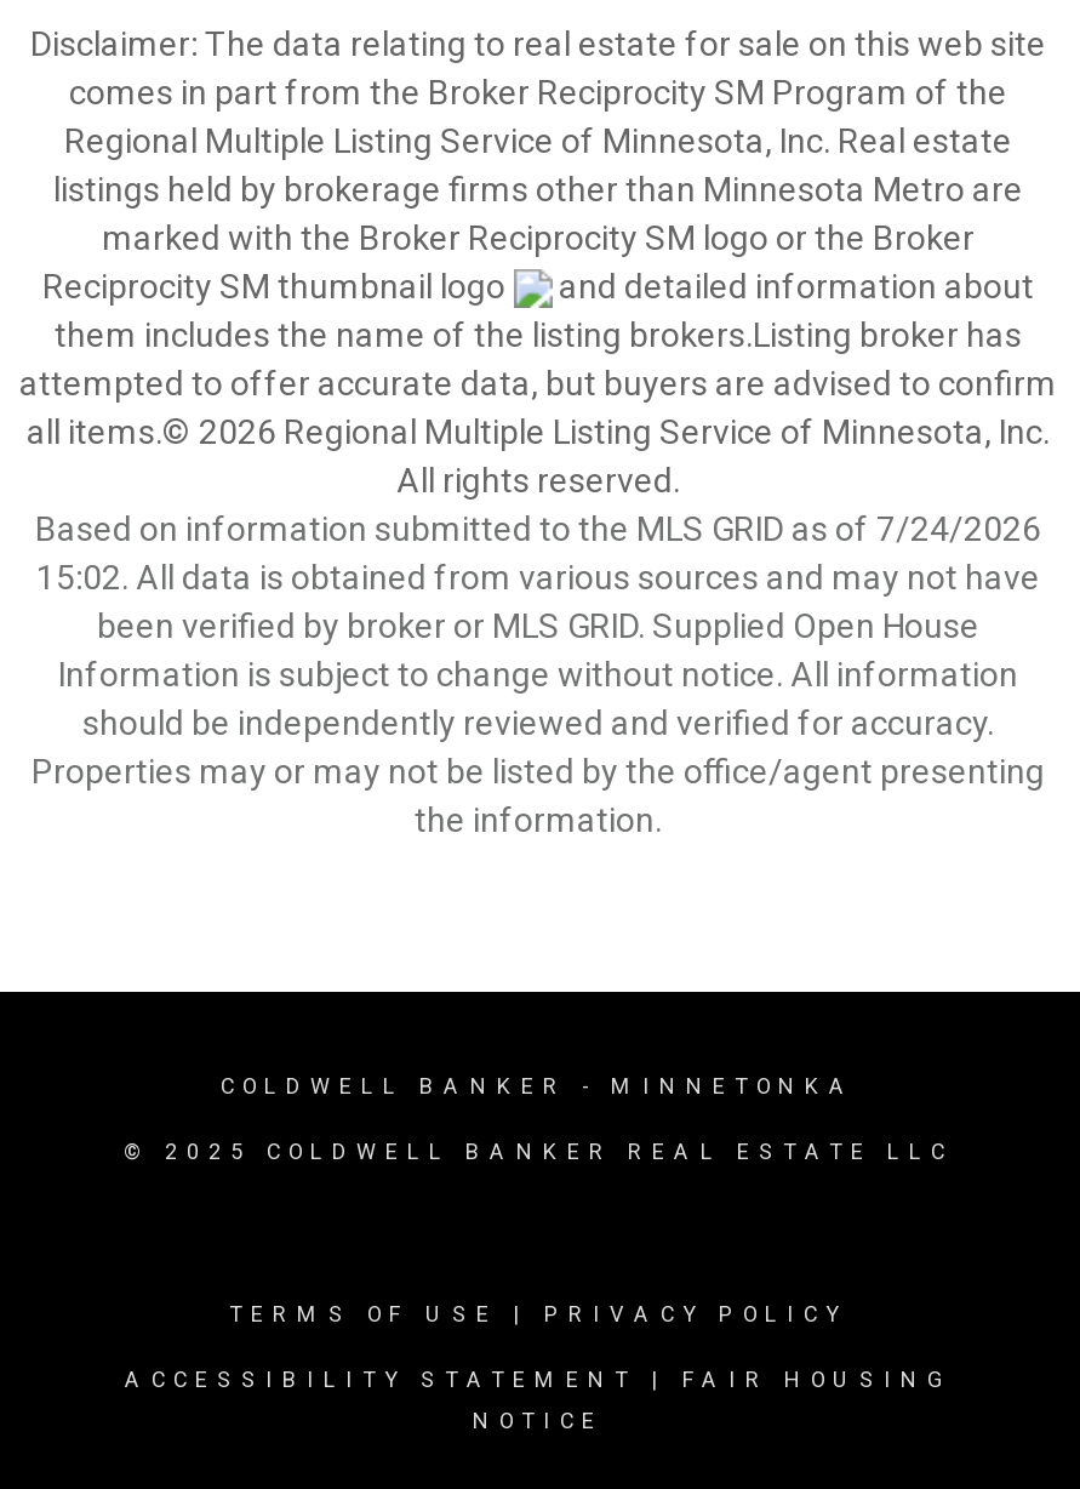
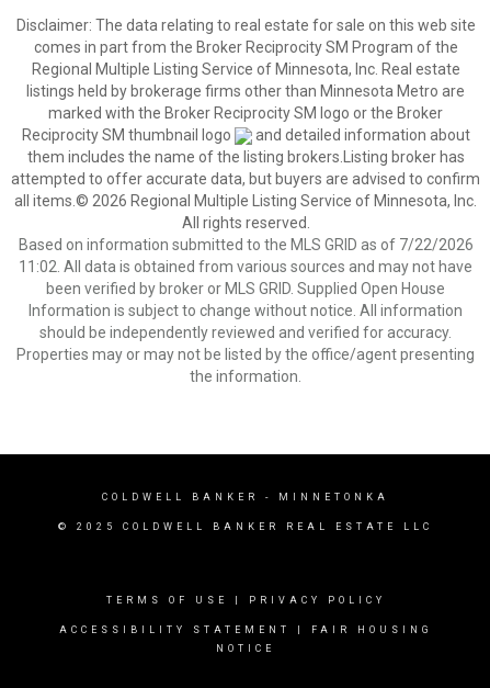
- Based on information submitted to the MLS GRID as of 7/24/2026
+ Based on information submitted to the MLS GRID as of 7/22/2026

- 15:02. All data is obtained from various sources and may not have
+ 11:02. All data is obtained from various sources and may not have
